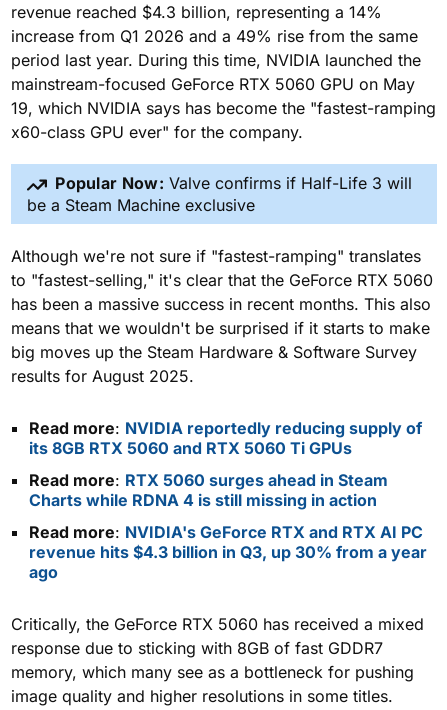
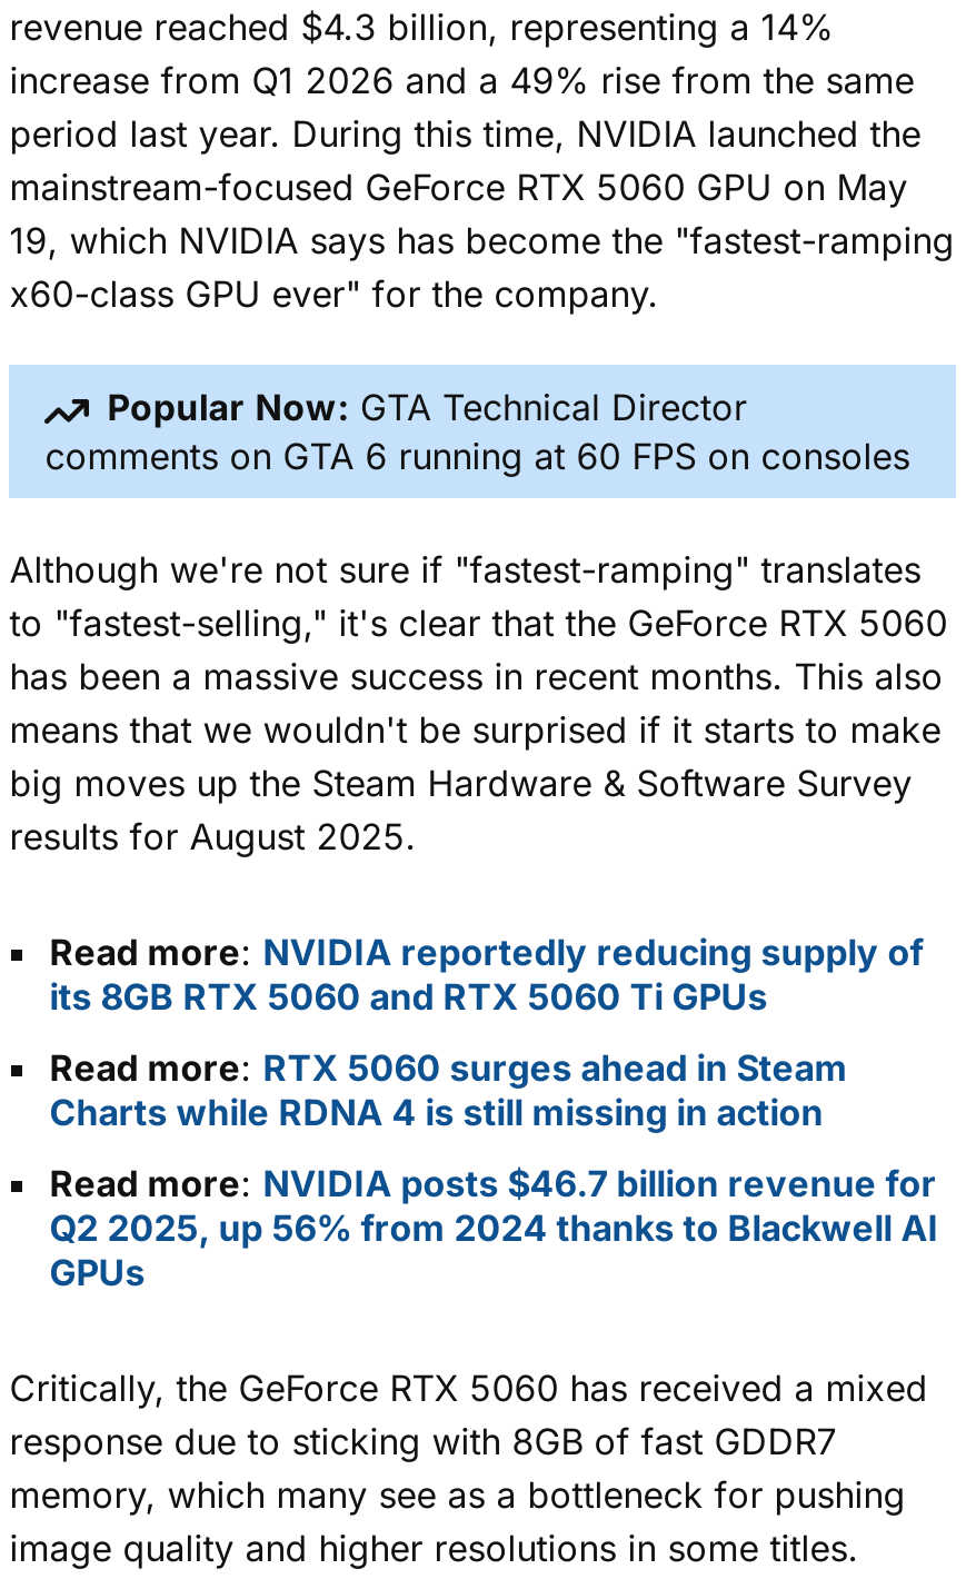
- Popular Now: Valve confirms if Half-Life 3 will
- be a Steam Machine exclusive
+ Popular Now: GTA Technical Director
+ comments on GTA 6 running at 60 FPS on consoles

- Read more: NVIDIA's GeForce RTX and RTX AI PC
- revenue hits $4.3 billion in Q3, up 30% from a year
- ago
+ Read more: NVIDIA posts $46.7 billion revenue for
+ Q2 2025, up 56% from 2024 thanks to Blackwell AI
+ GPUs
